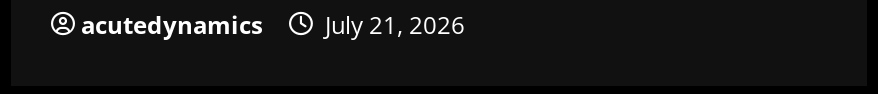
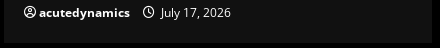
- acutedynamics July 21, 2026
+ acutedynamics July 17, 2026
